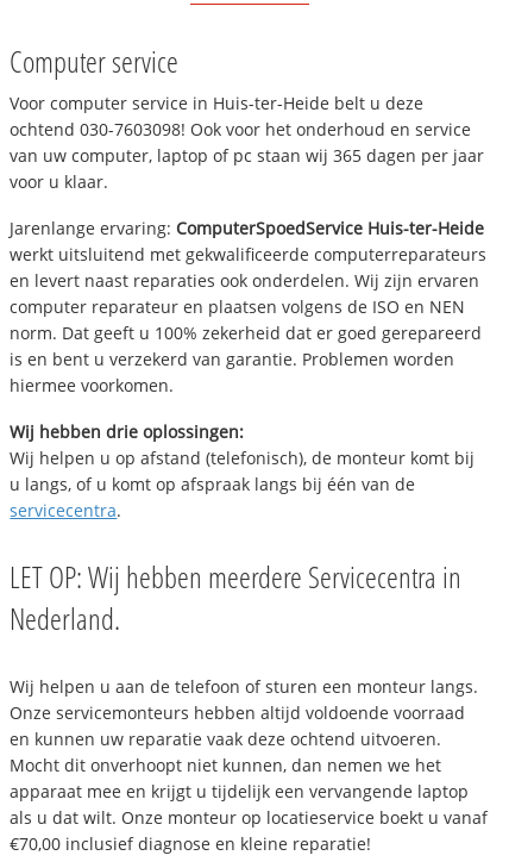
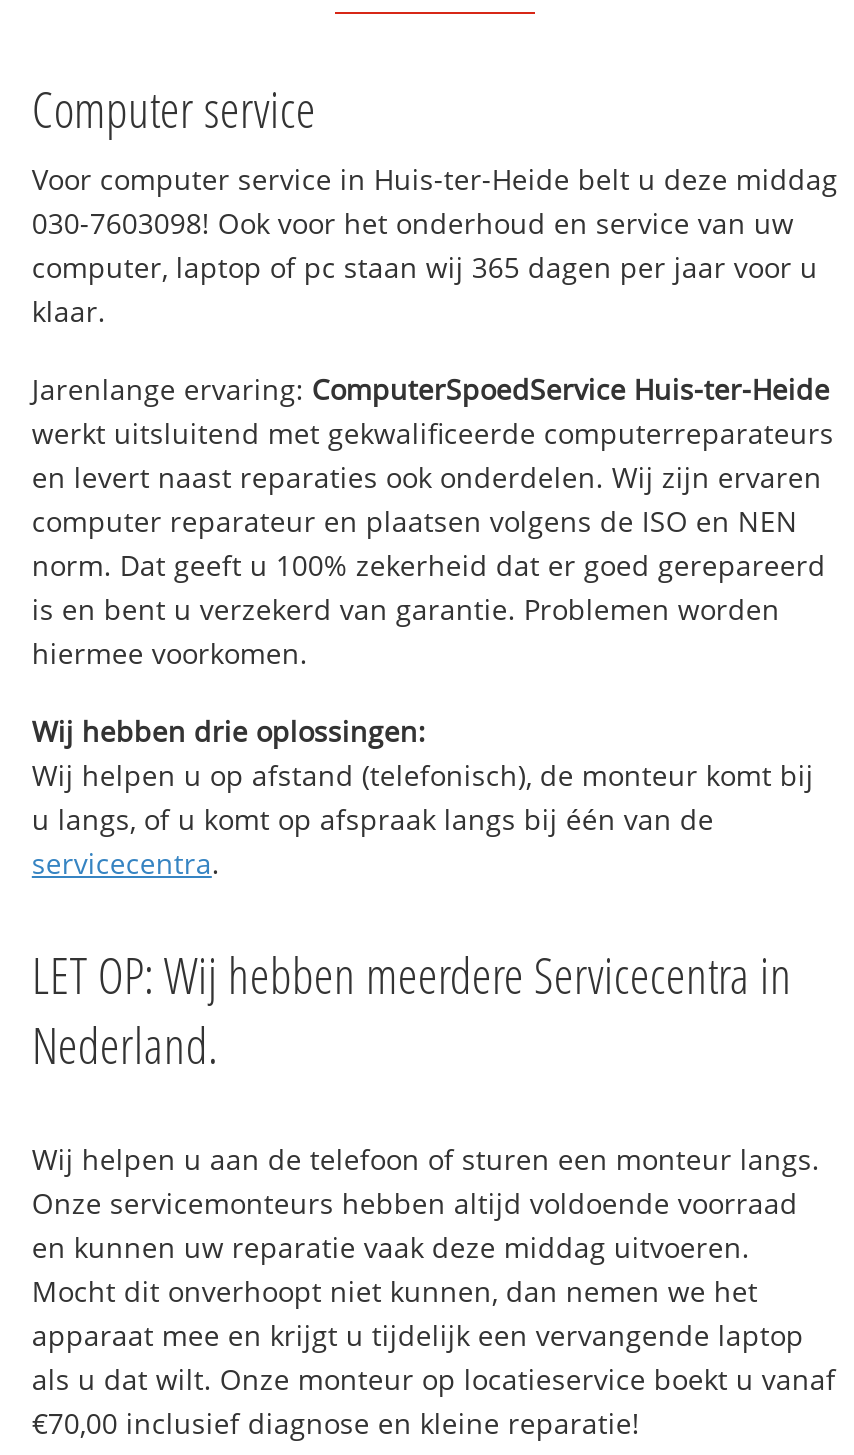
- Voor computer service in Huis-ter-Heide belt u deze
- ochtend 030-7603098! Ook voor het onderhoud en service
- van uw computer, laptop of pc staan wij 365 dagen per jaar
- voor u klaar.
+ Voor computer service in Huis-ter-Heide belt u deze middag
+ 030-7603098! Ook voor het onderhoud en service van uw
+ computer, laptop of pc staan wij 365 dagen per jaar voor u
+ klaar.

- en kunnen uw reparatie vaak deze ochtend uitvoeren.
+ en kunnen uw reparatie vaak deze middag uitvoeren.
